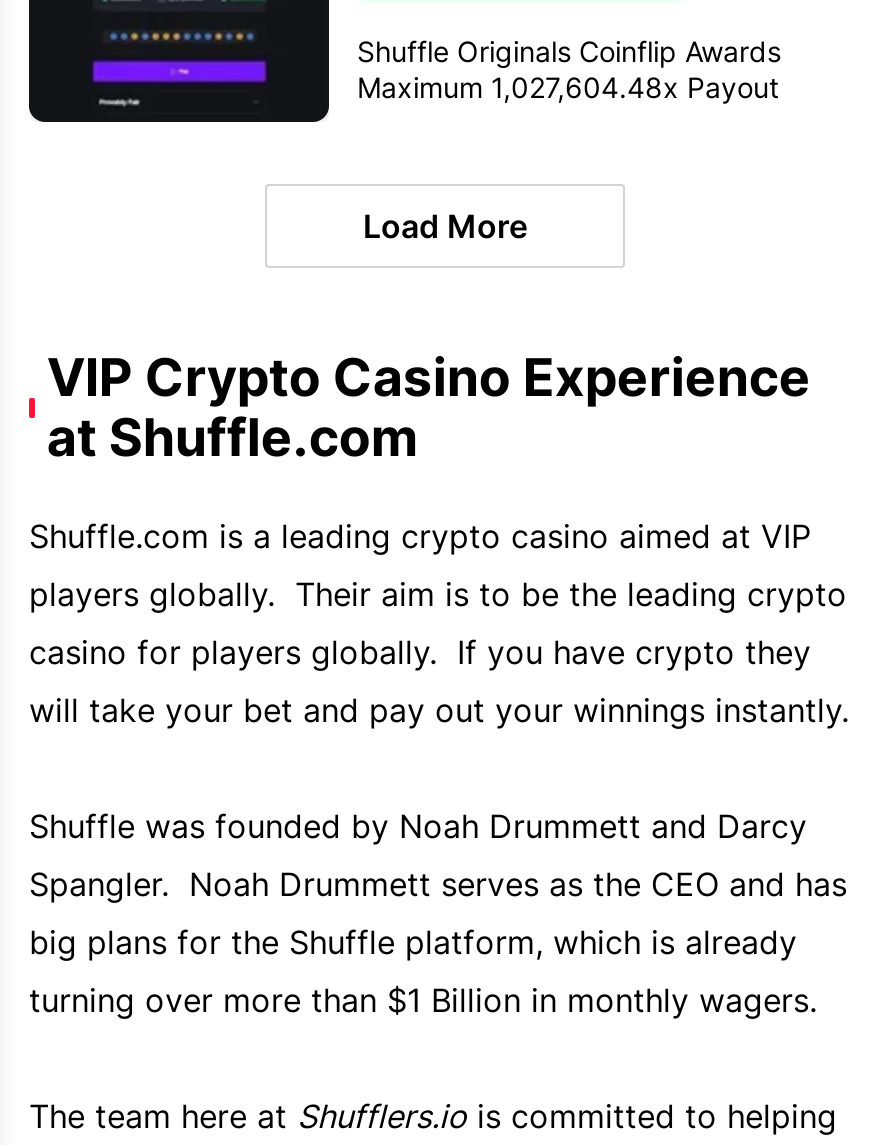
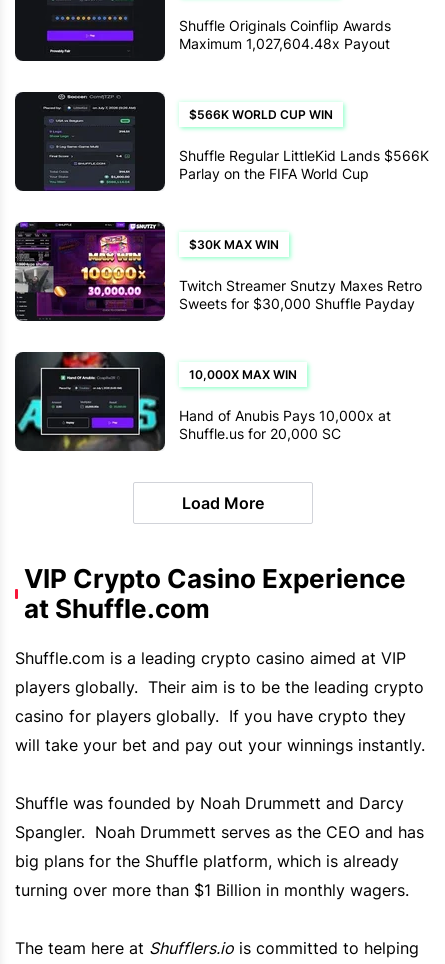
+ [image]
+ $566K WORLD CUP WIN
+ Shuffle Regular LittleKid Lands $566K
+ Parlay on the FIFA World Cup

+ [image]
+ $30K MAX WIN
+ Twitch Streamer Snutzy Maxes Retro
+ Sweets for $30,000 Shuffle Payday

+ [image]
+ 10,000X MAX WIN
+ Hand of Anubis Pays 10,000x at
+ Shuffle.us for 20,000 SC

+ [image]
